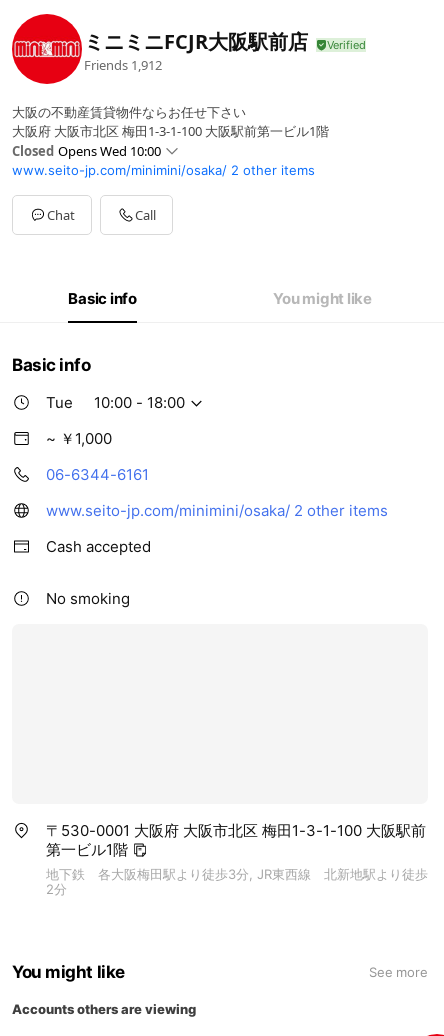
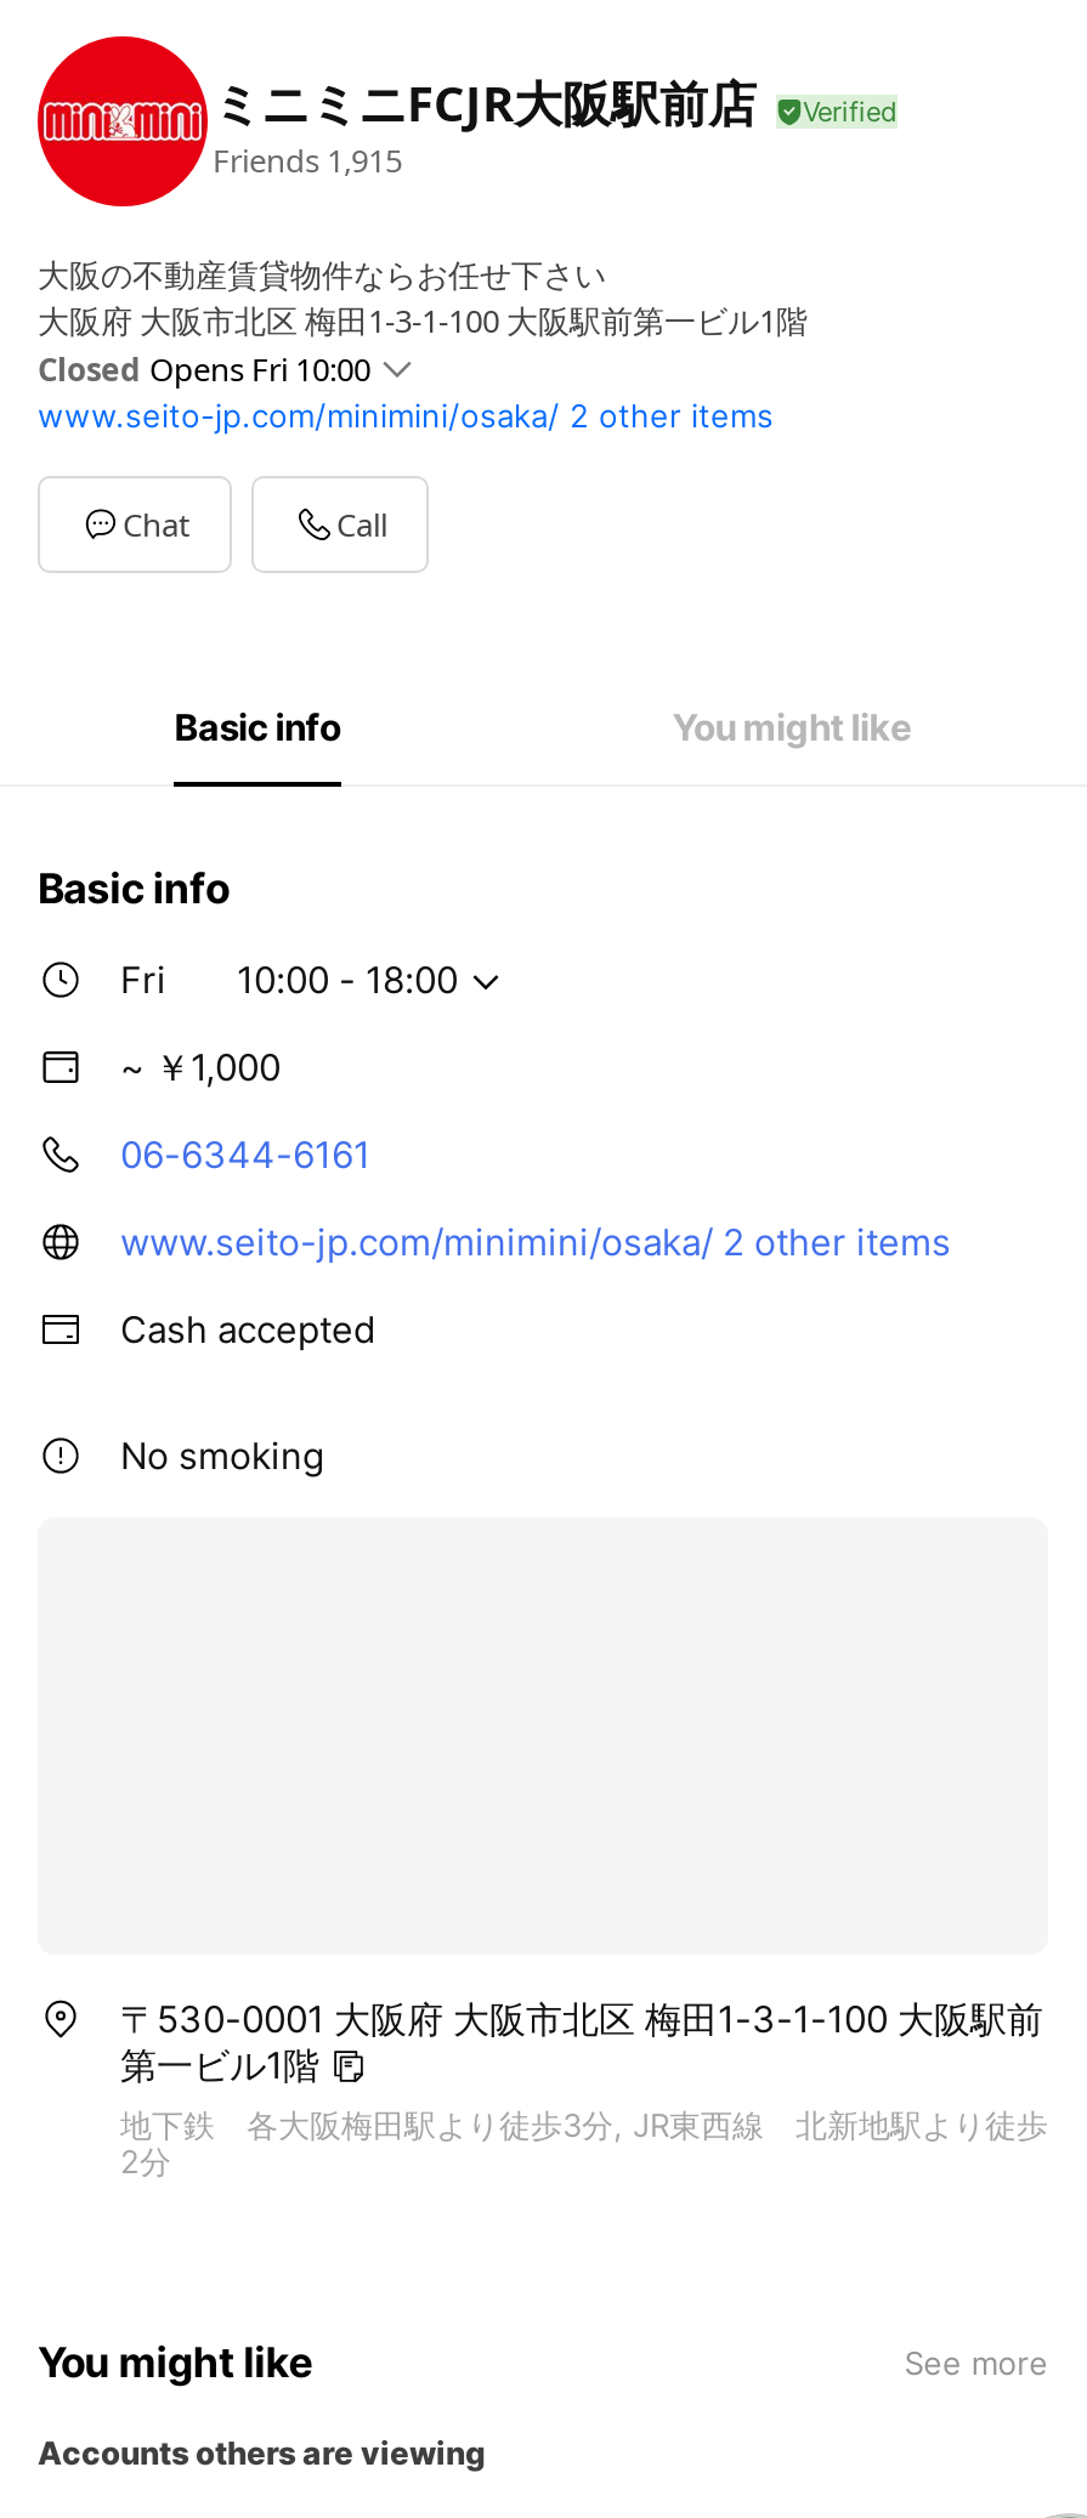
- Friends 1,912
+ Friends 1,915

- Closed Opens Wed 10:00
+ Closed Opens Fri 10:00

- Tue
+ Fri
